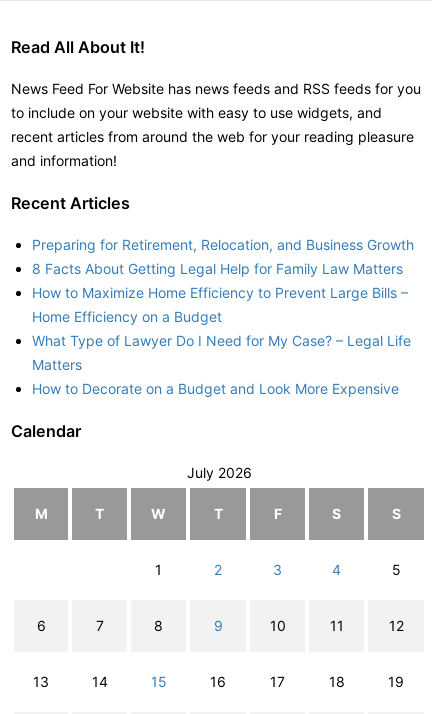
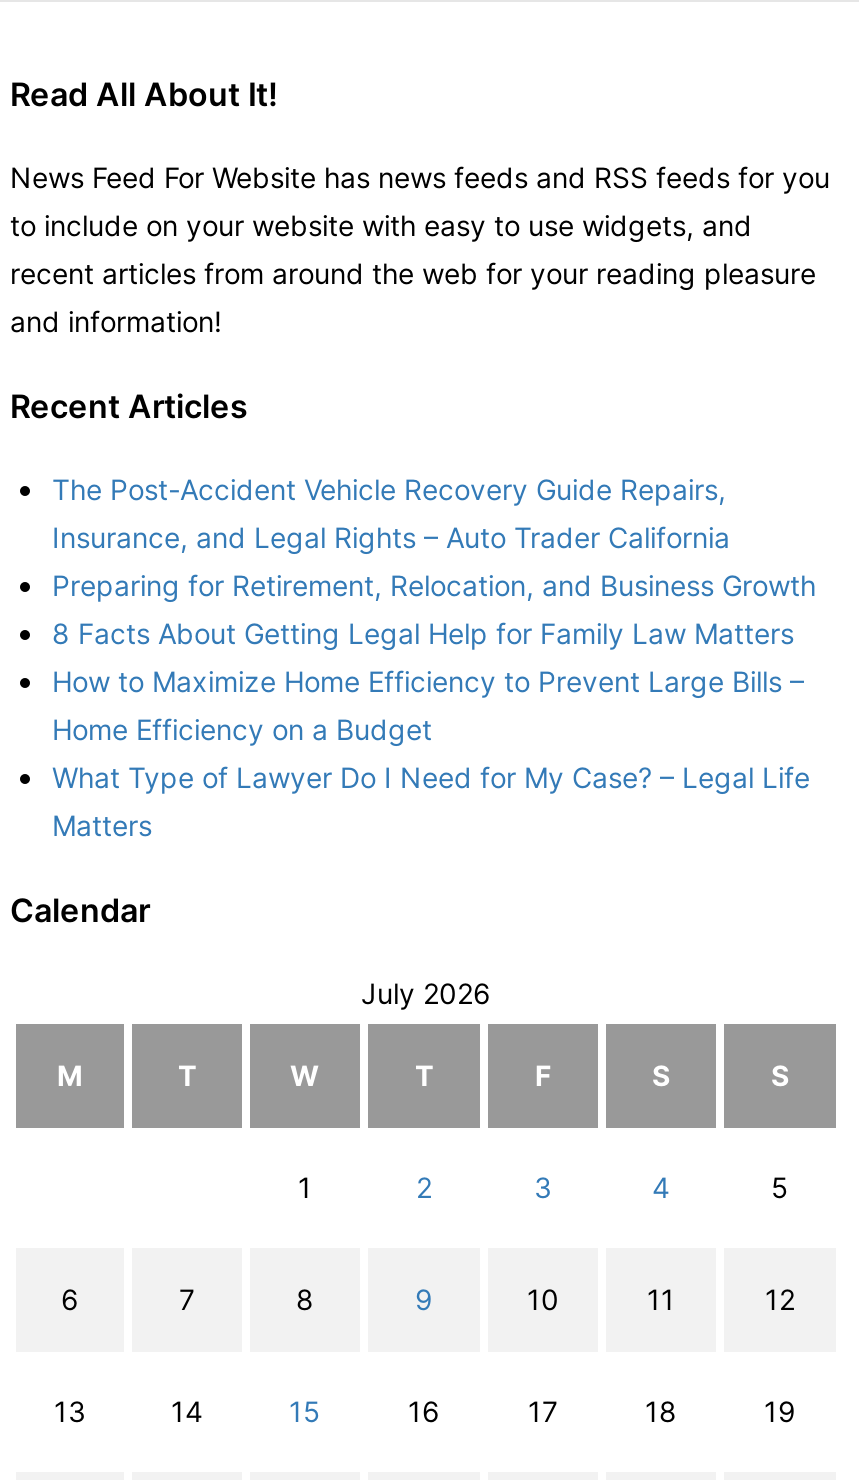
+ The Post-Accident Vehicle Recovery Guide Repairs,
+ Insurance, and Legal Rights – Auto Trader California

moved down: Preparing for Retirement, Relocation, and Business Growth | 8 Facts About Getting Legal Help for Family Law Matters | How to Maximize Home Efficiency to Prevent Large Bills – | Home Efficiency on a Budget | What Type of Lawyer Do I Need for My Case? – Legal Life | Matters

- How to Decorate on a Budget and Look More Expensive
